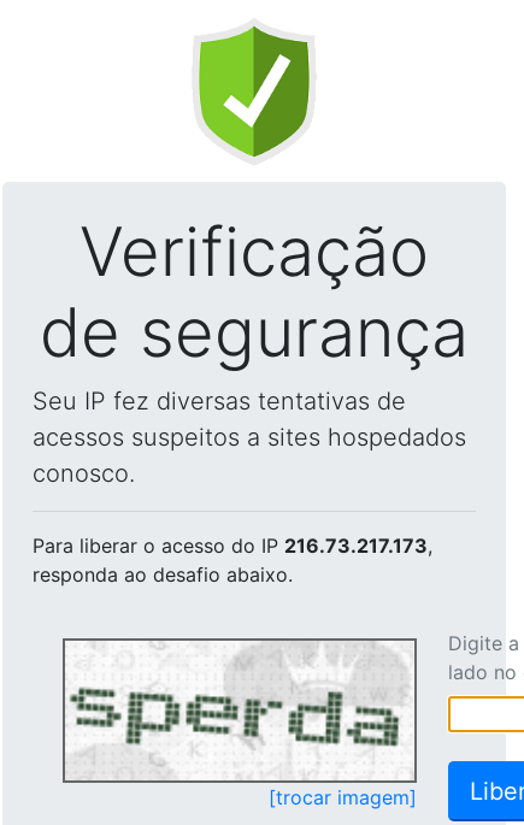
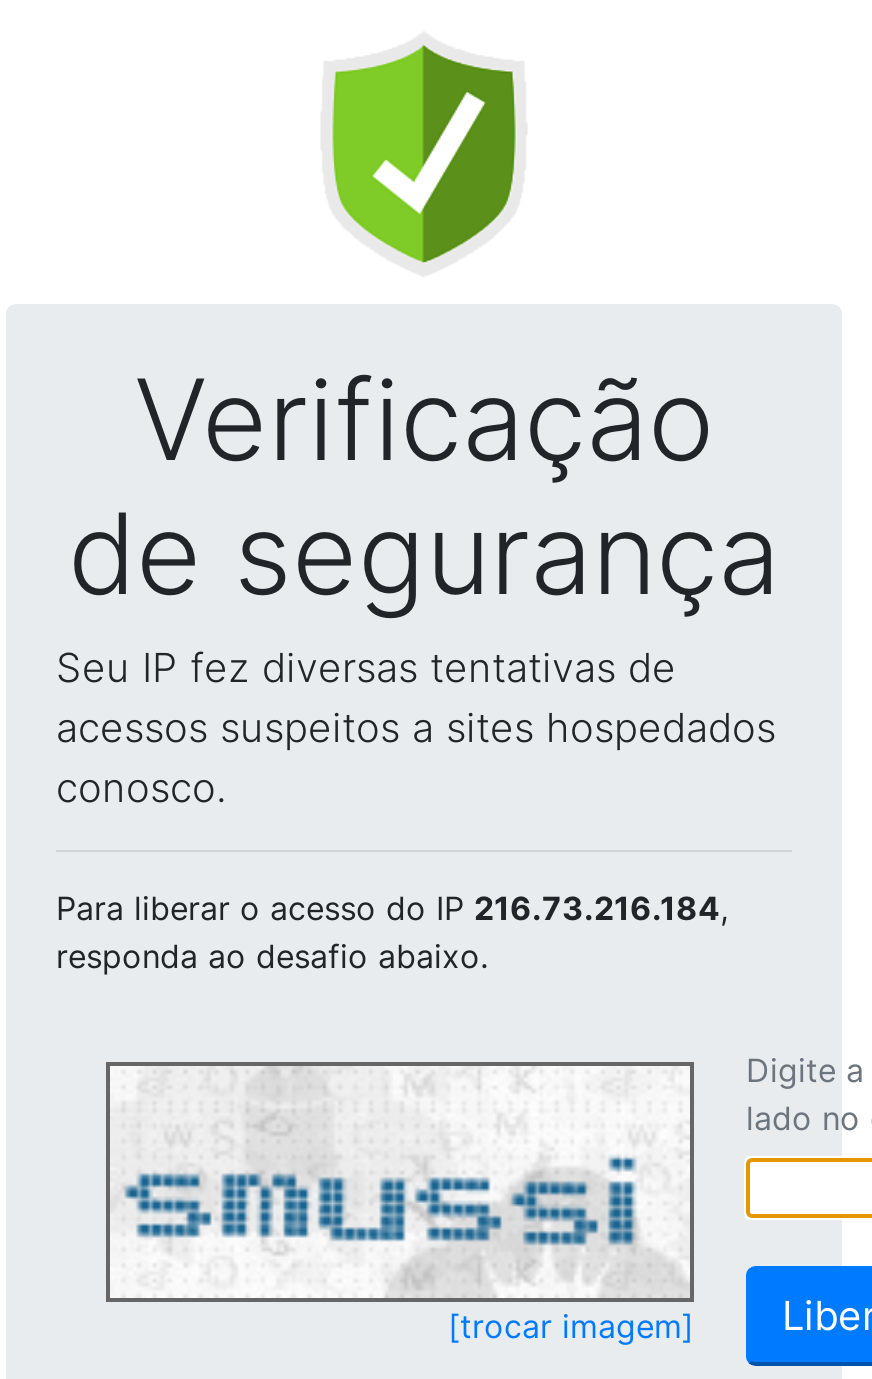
- Para liberar o acesso do IP 216.73.217.173,
+ Para liberar o acesso do IP 216.73.216.184,

- [image]
+ [image]
